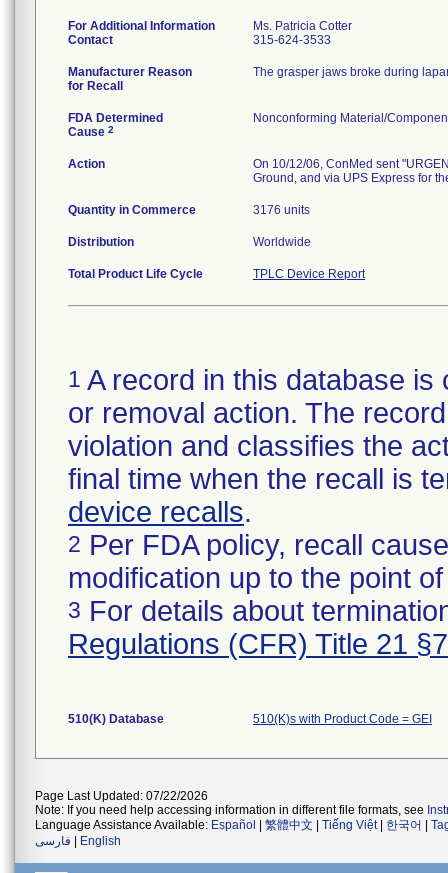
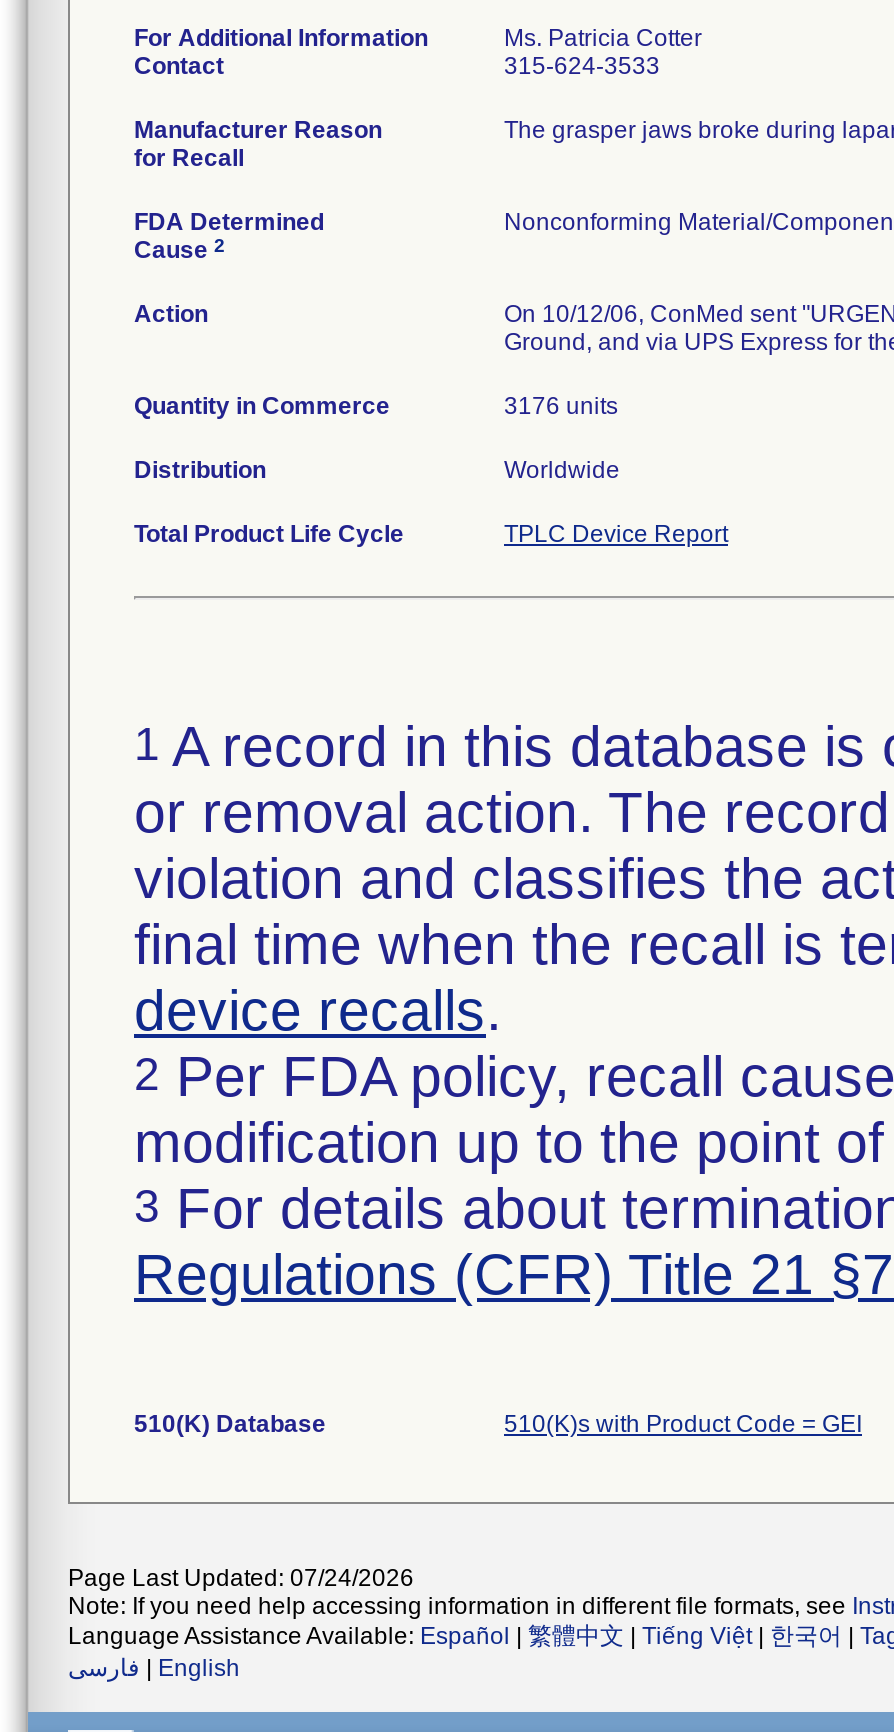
- Page Last Updated: 07/22/2026
+ Page Last Updated: 07/24/2026
